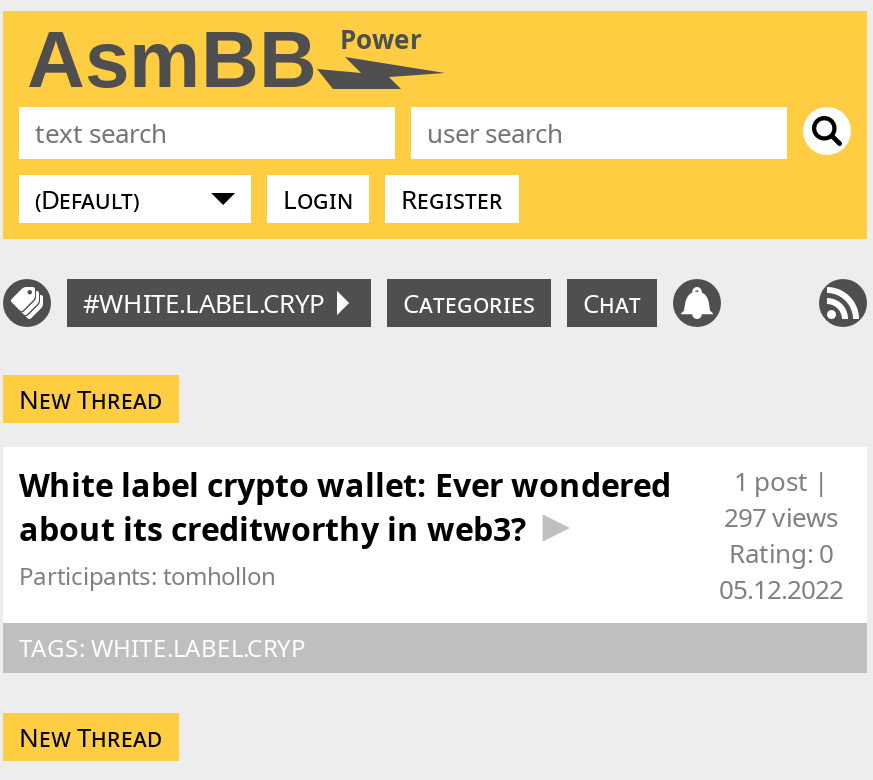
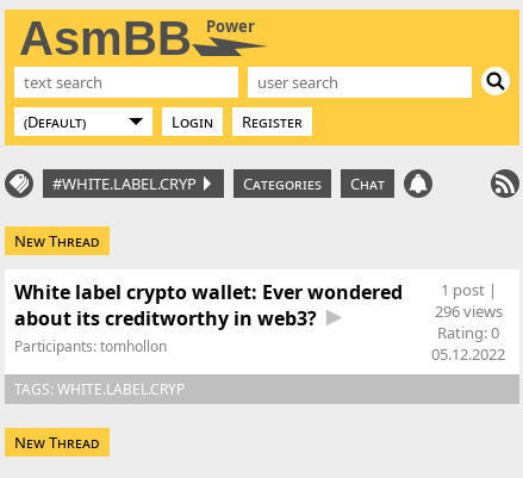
- 297 views
+ 296 views
